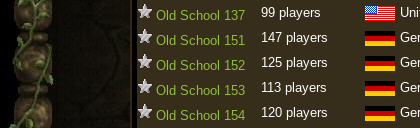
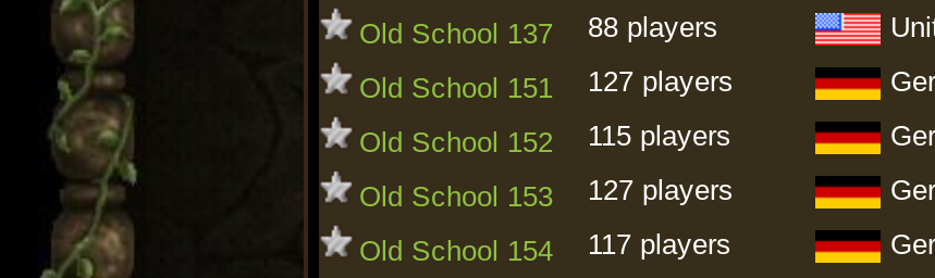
- Old School 137 99 players
+ Old School 137 88 players

- Old School 151 147 players
+ Old School 151 127 players

- Old School 152 125 players
+ Old School 152 115 players

- Old School 153 113 players
+ Old School 153 127 players

- Old School 154 120 players
+ Old School 154 117 players
